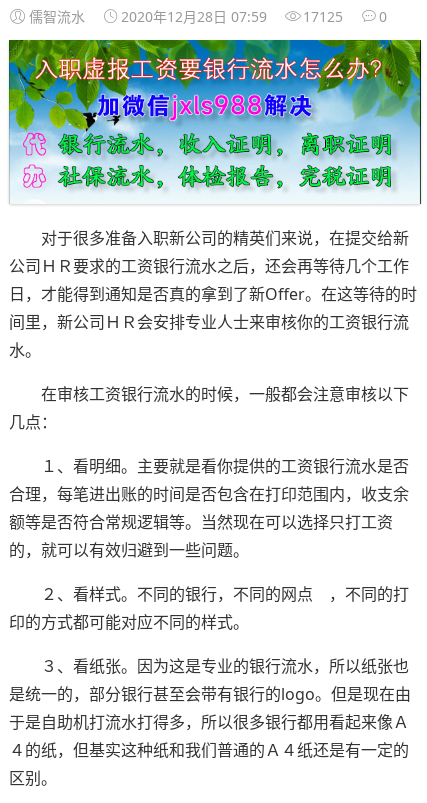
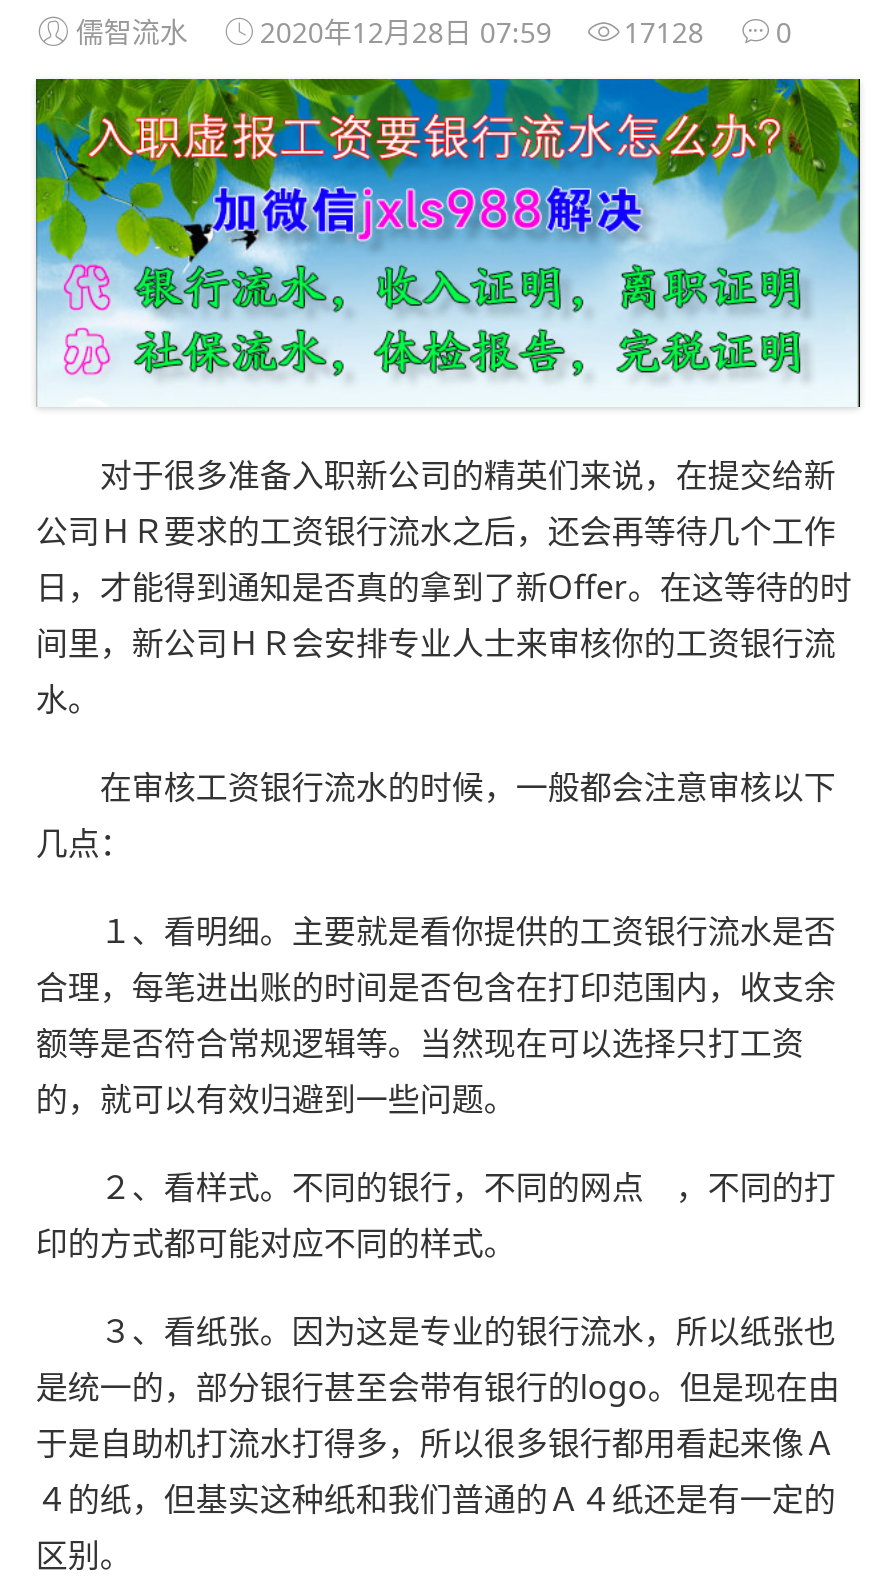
- 儒智流水 2020年12月28日 07:59 17125 0
+ 儒智流水 2020年12月28日 07:59 17128 0
